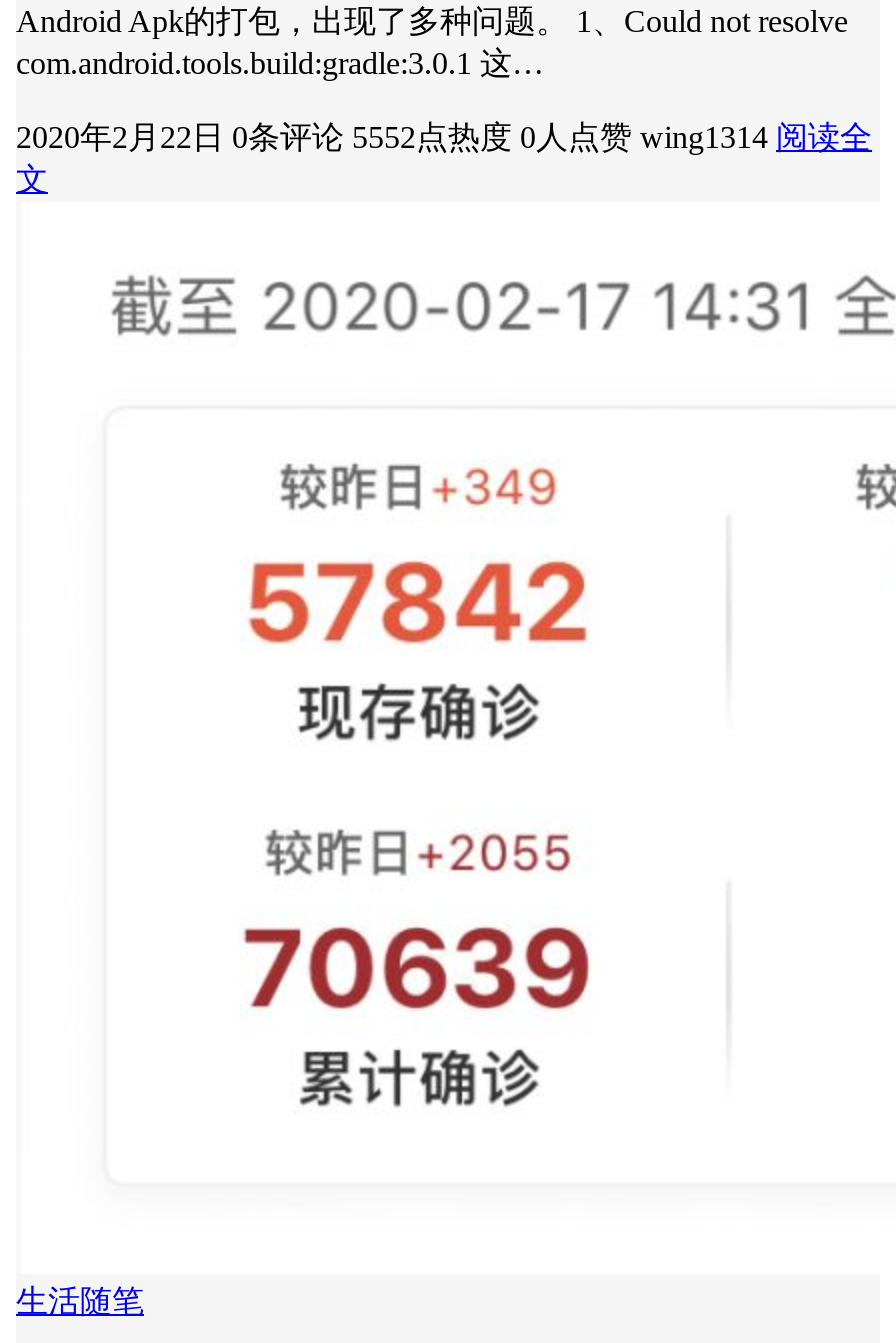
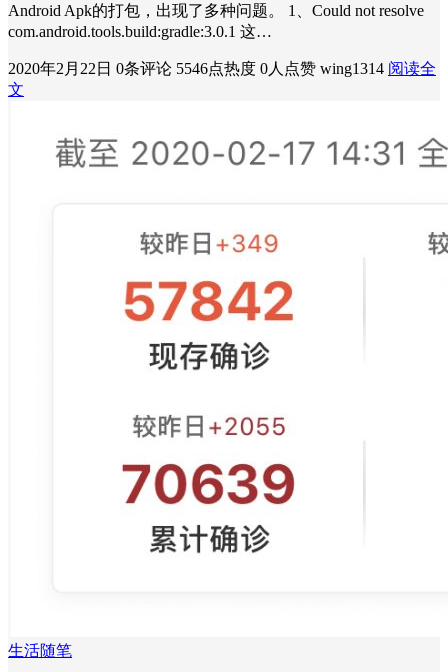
- 2020年2月22日 0条评论 5552点热度 0人点赞 wing1314 阅读全
+ 2020年2月22日 0条评论 5546点热度 0人点赞 wing1314 阅读全
